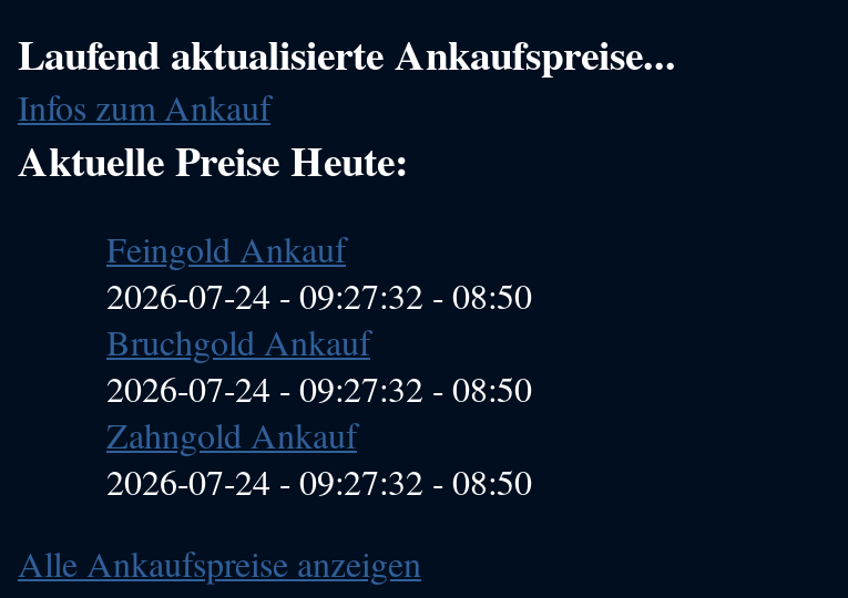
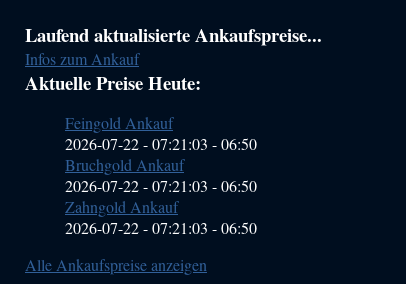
- 2026-07-24 - 09:27:32 - 08:50
+ 2026-07-22 - 07:21:03 - 06:50

- 2026-07-24 - 09:27:32 - 08:50
+ 2026-07-22 - 07:21:03 - 06:50

- 2026-07-24 - 09:27:32 - 08:50
+ 2026-07-22 - 07:21:03 - 06:50
